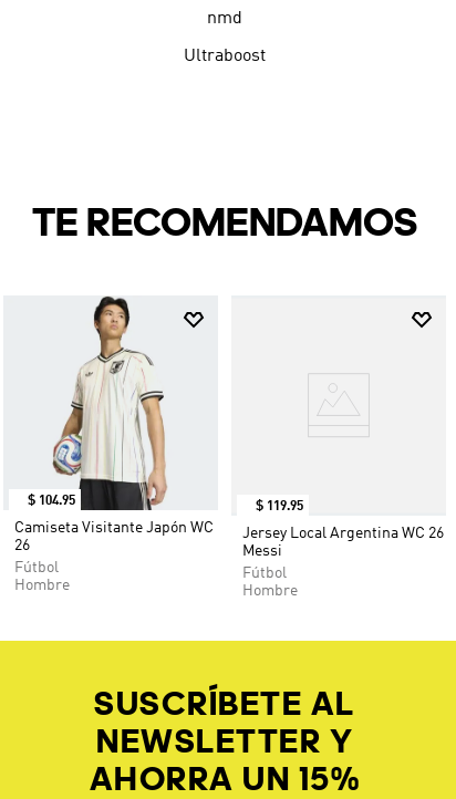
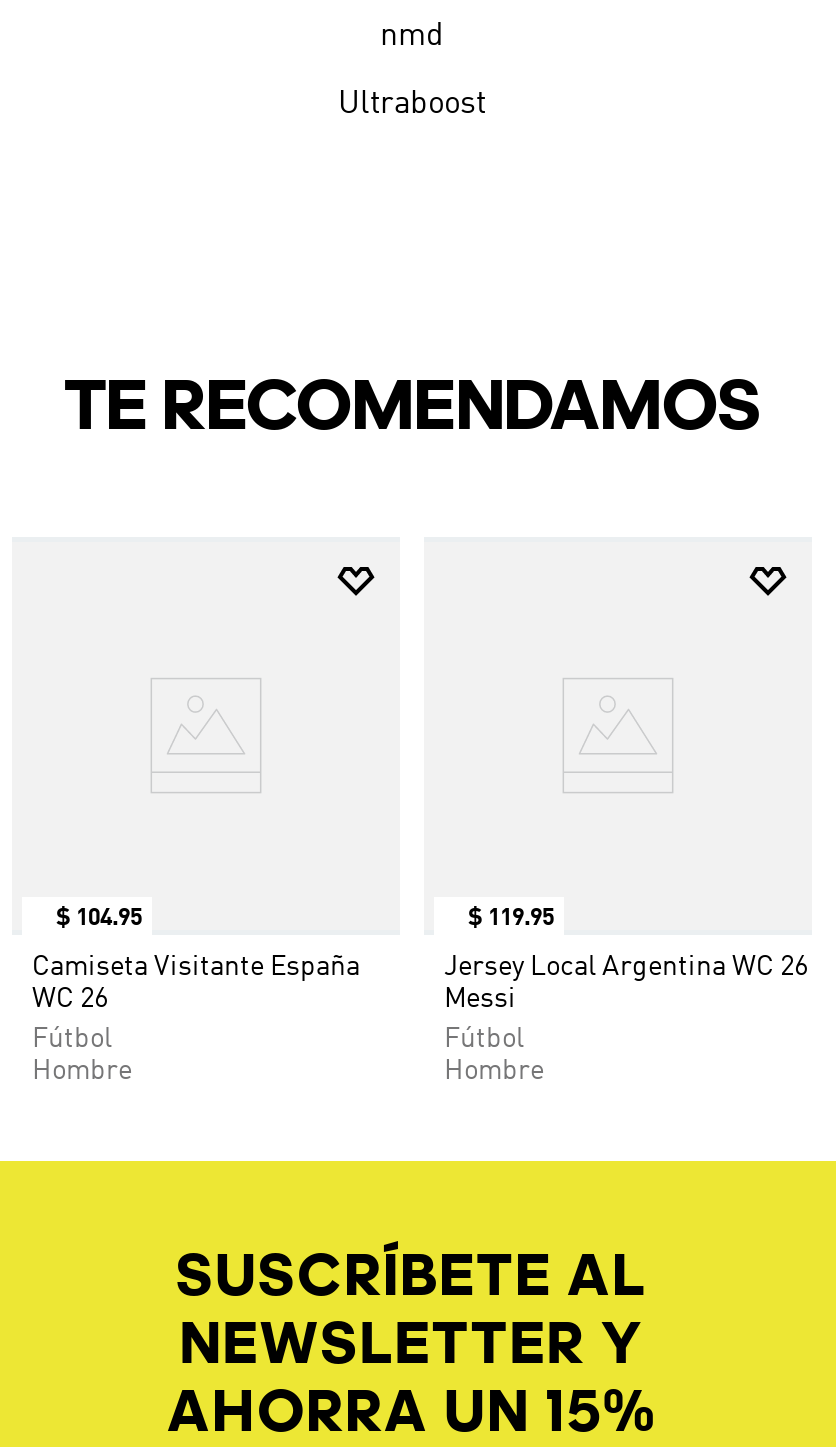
- [image]

- Camiseta Visitante Japón WC
- 26
+ Camiseta Visitante España
+ WC 26
